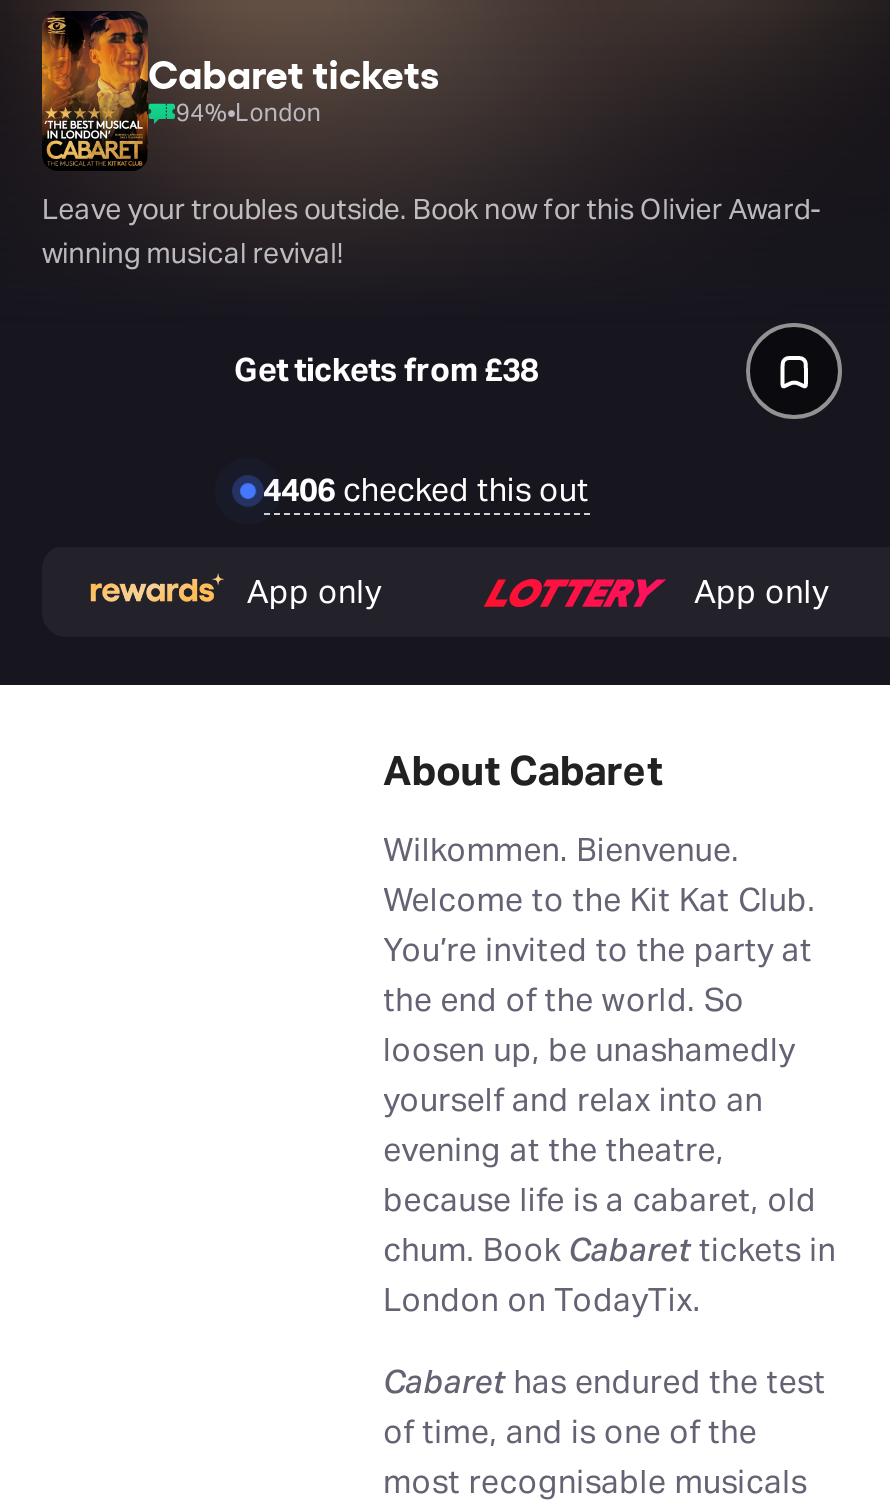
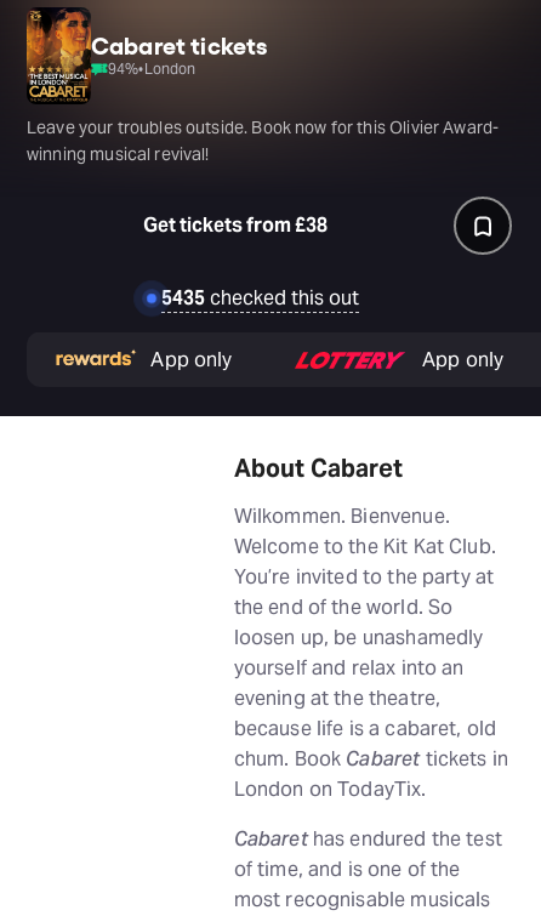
- 4406 checked this out
+ 5435 checked this out
